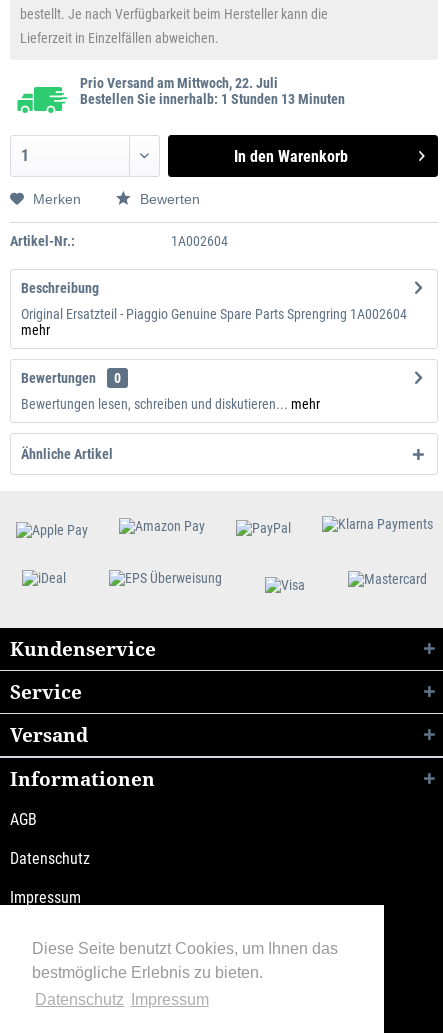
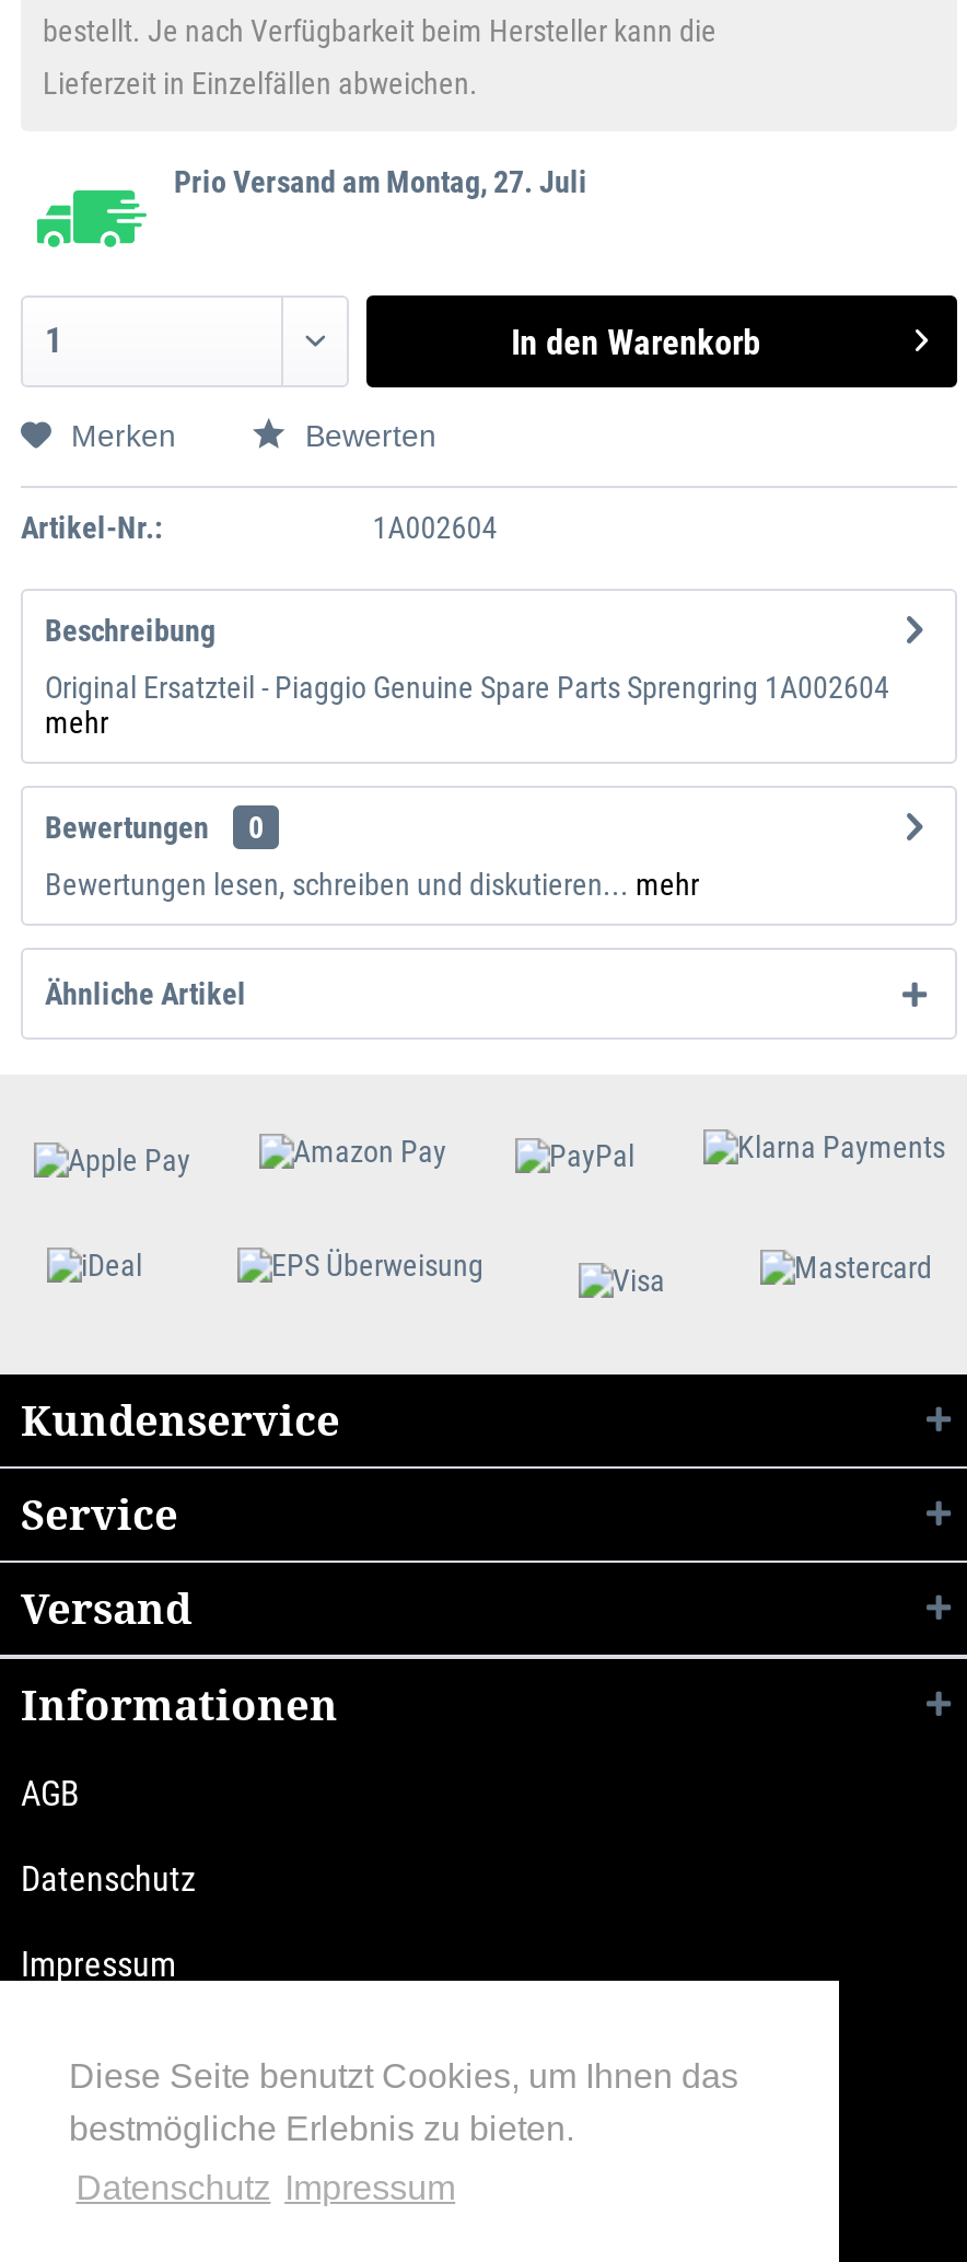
- Prio Versand am Mittwoch, 22. Juli
- Bestellen Sie innerhalb: 1 Stunden 13 Minuten
+ Prio Versand am Montag, 27. Juli
